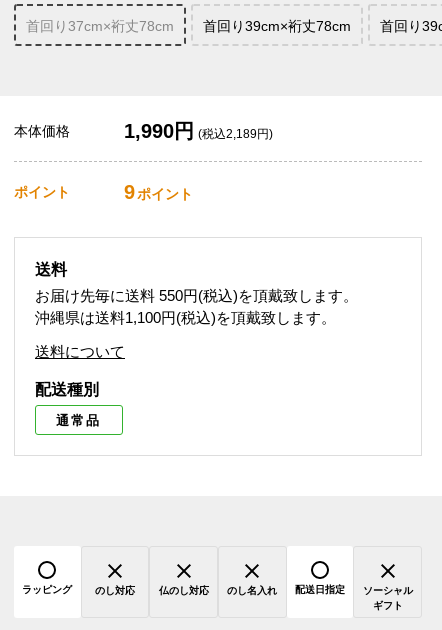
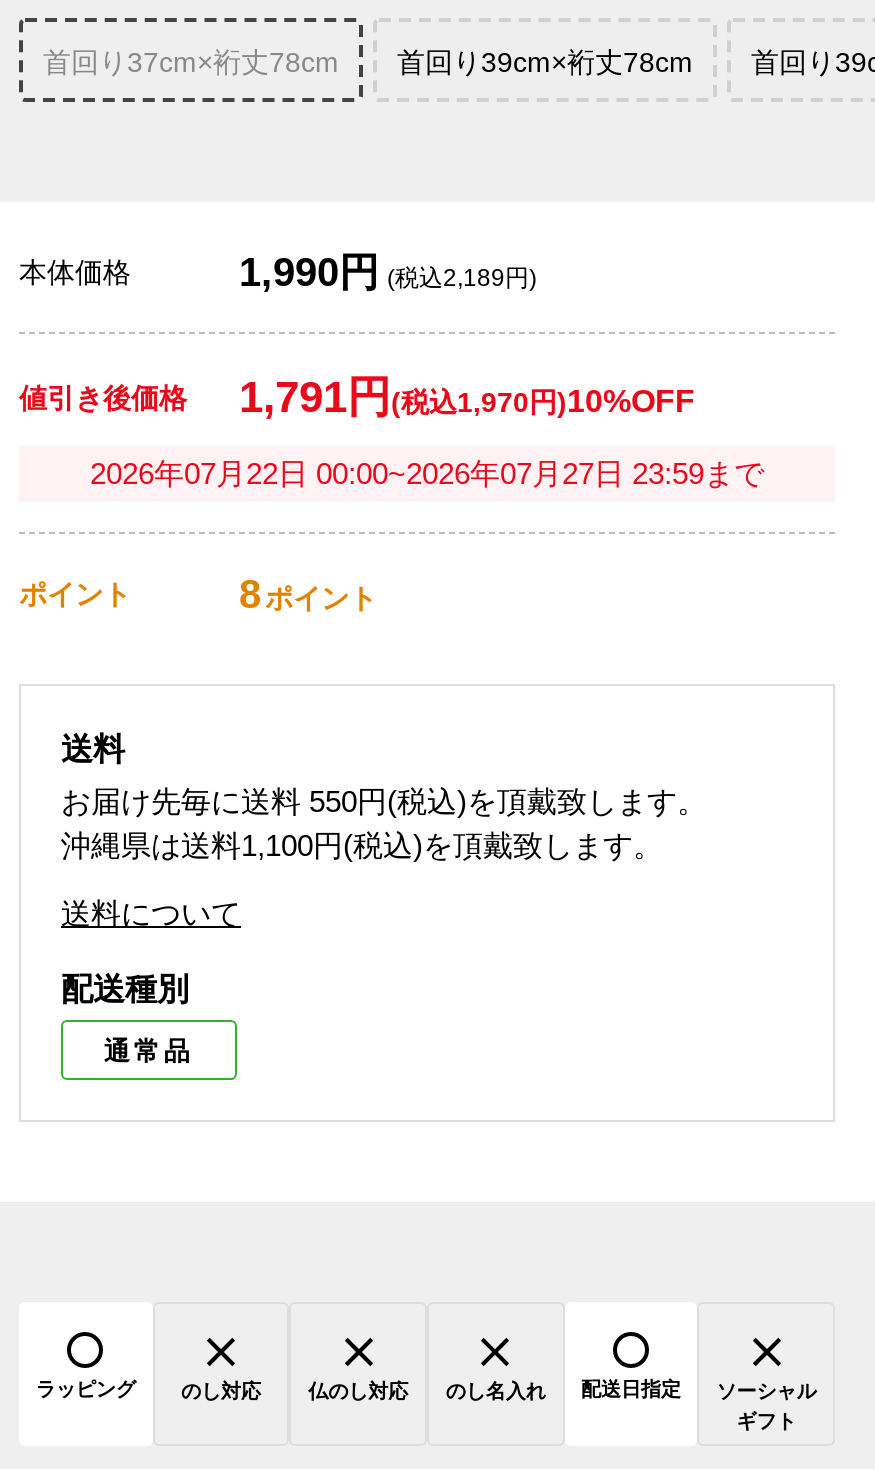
+ 値引き後価格
+ 1,791円(税込1,970円)10%OFF
+ 2026年07月22日 00:00~2026年07月27日 23:59まで

- 9 ポイント
+ 8 ポイント
